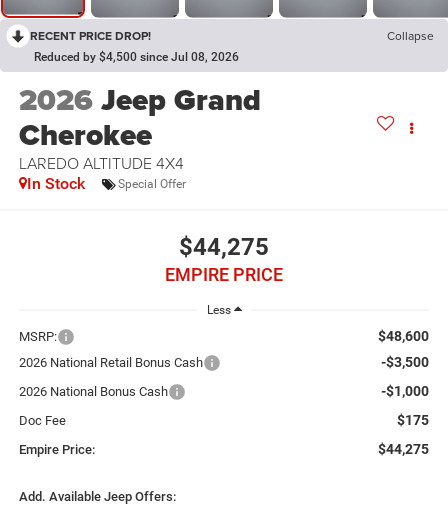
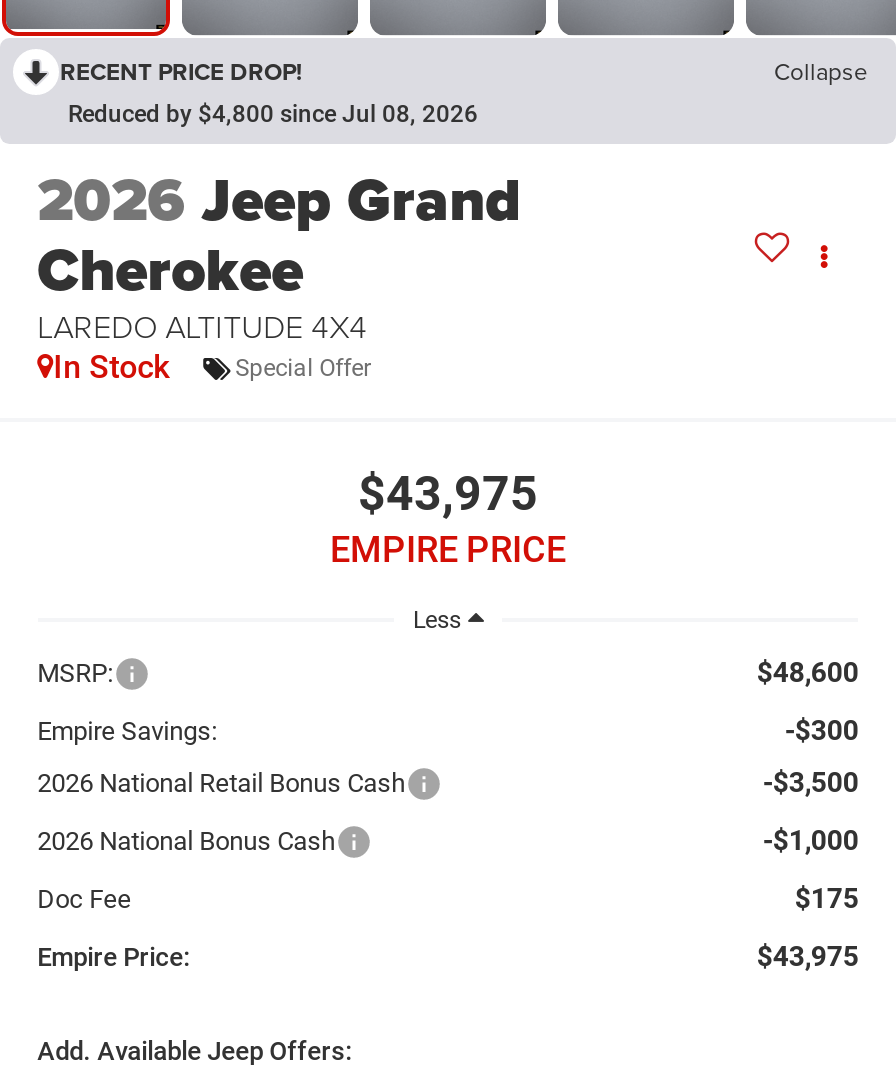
- Reduced by $4,500 since Jul 08, 2026
+ Reduced by $4,800 since Jul 08, 2026

- $44,275
+ $43,975

+ Empire Savings:
+ -$300

- $44,275
+ $43,975
